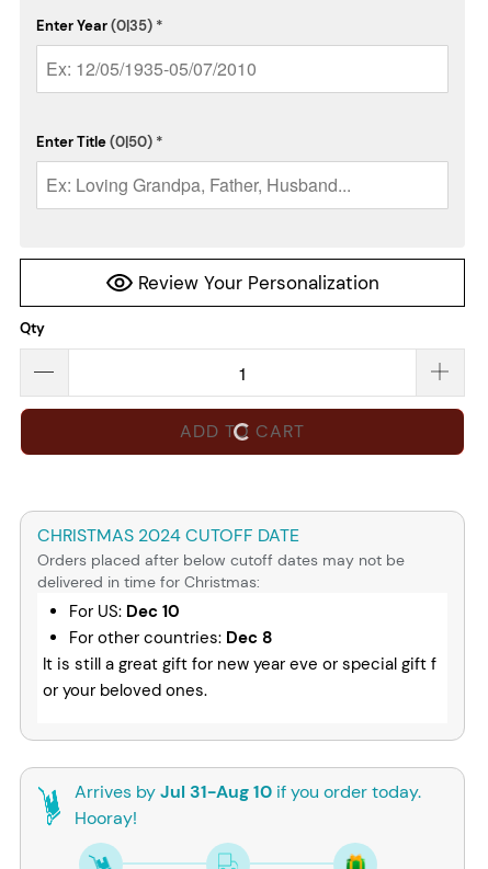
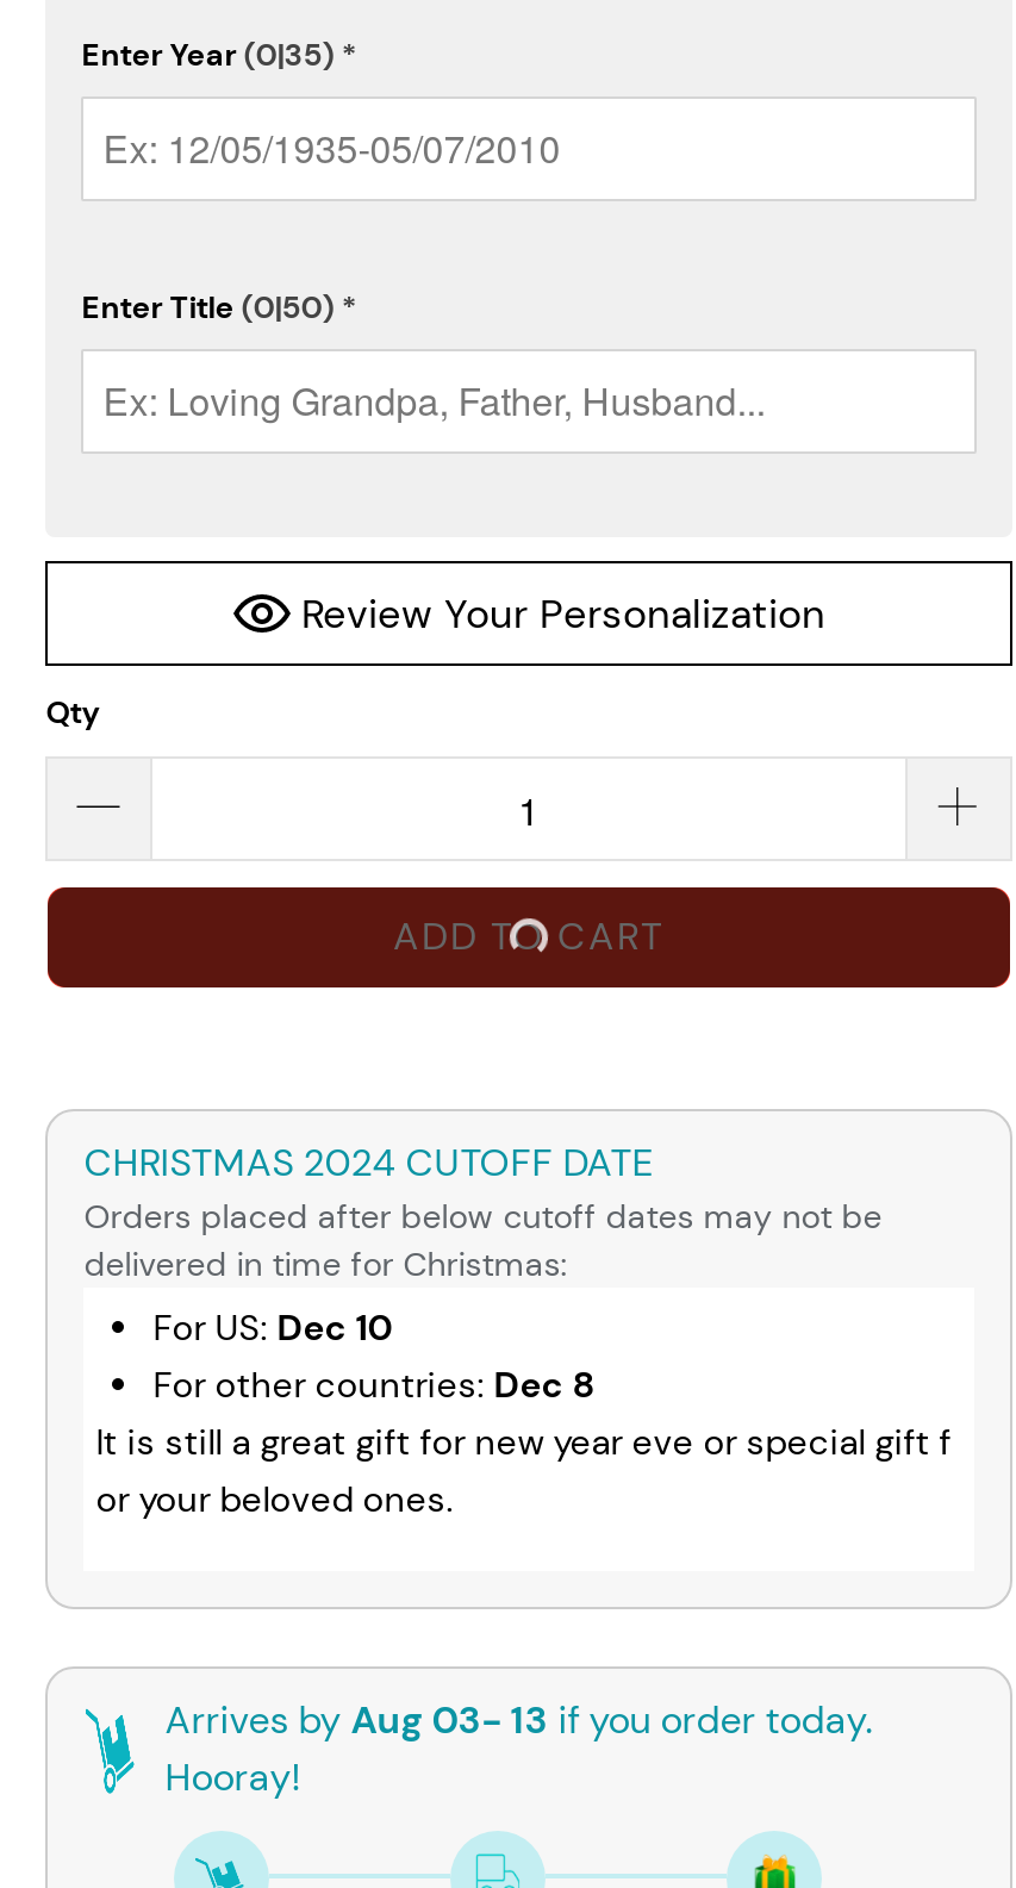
- Arrives by Jul 31-Aug 10 if you order today.
+ Arrives by Aug 03- 13 if you order today.
